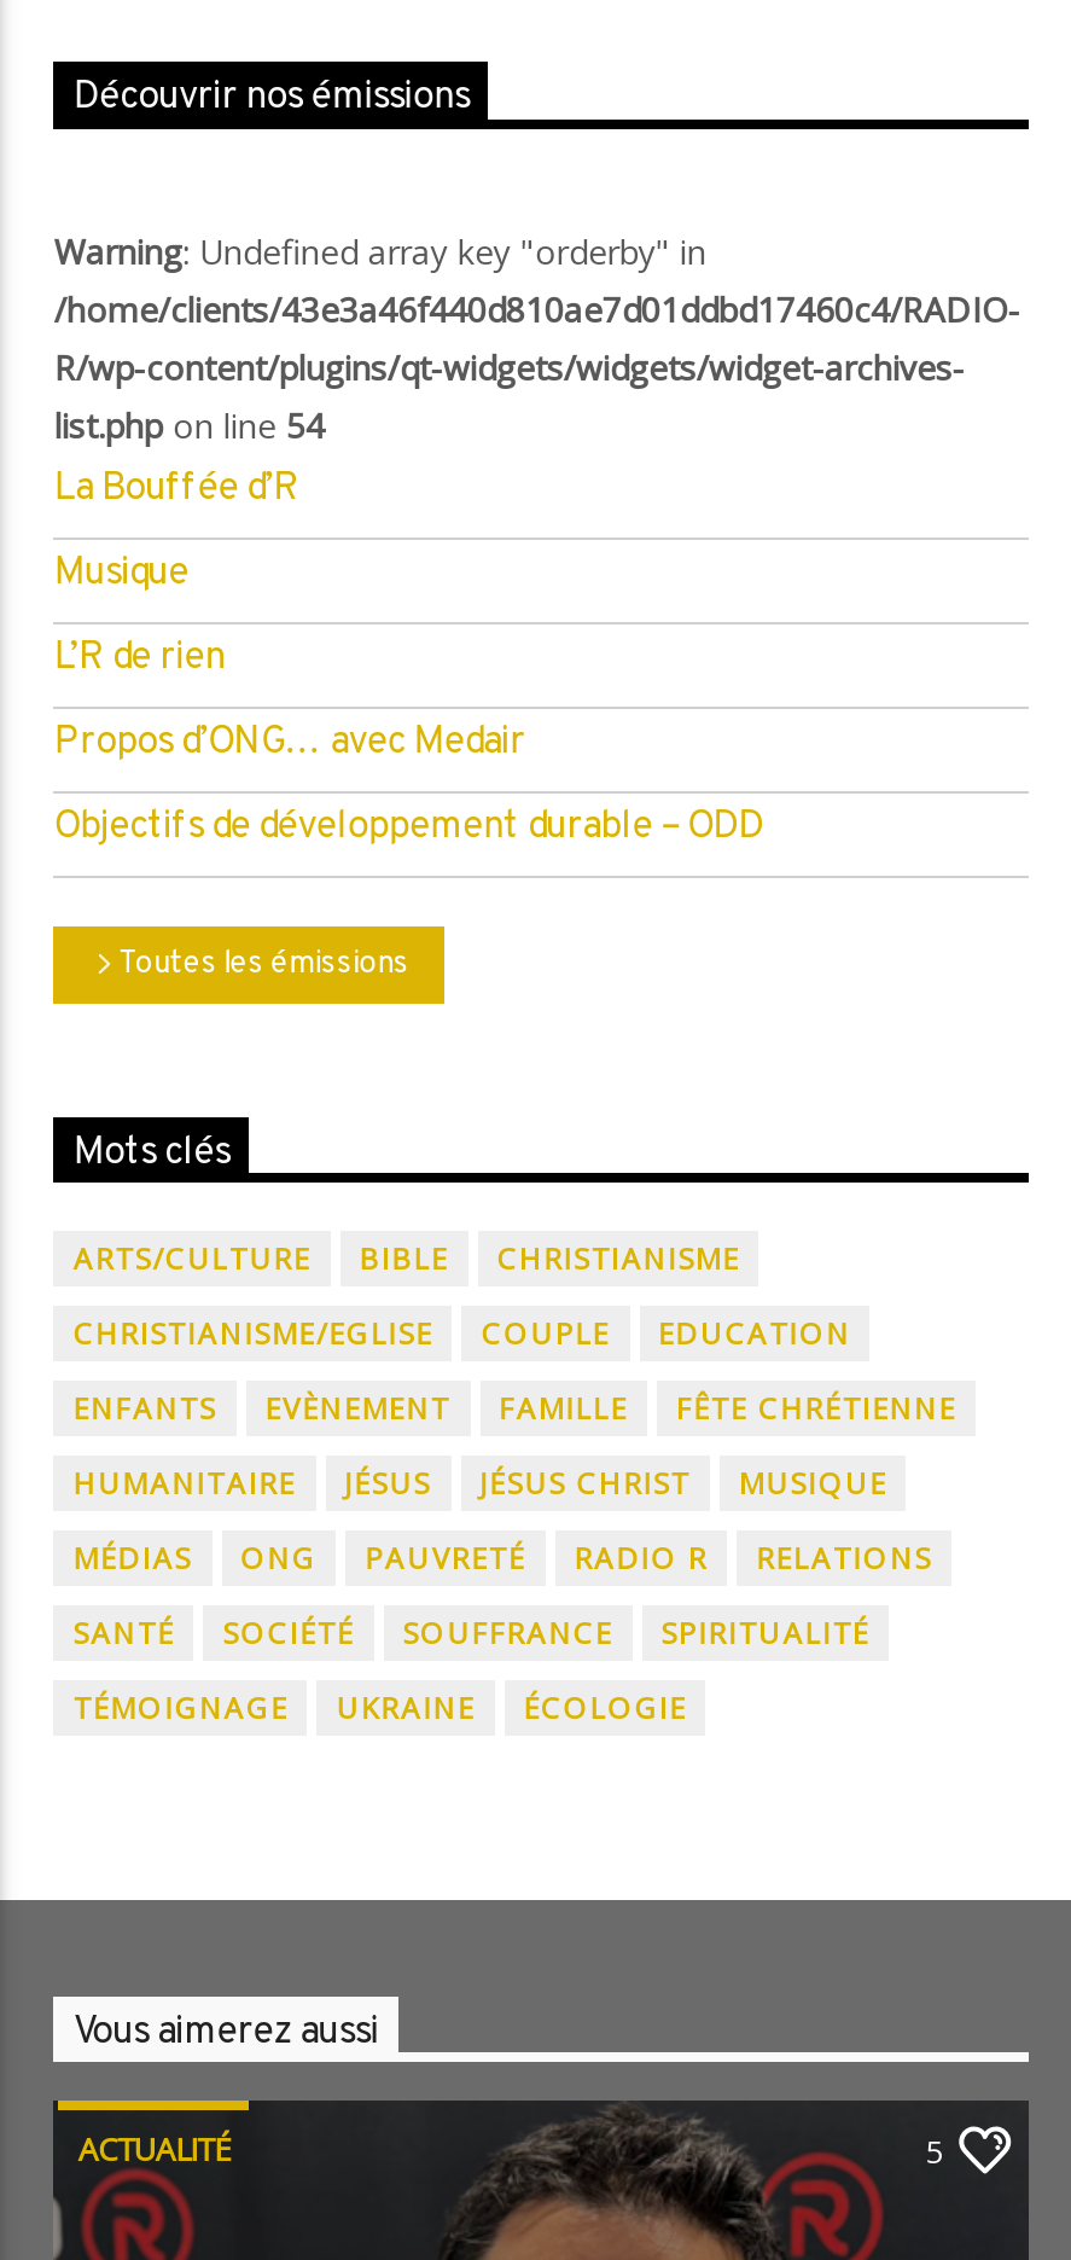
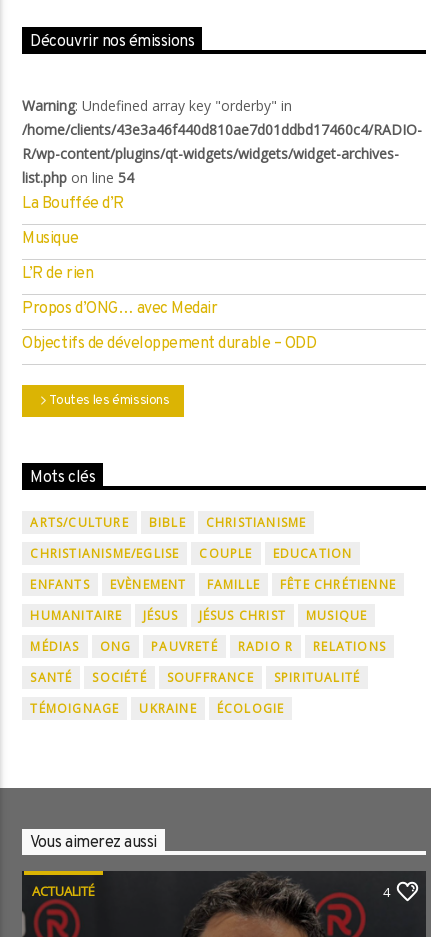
- 5
+ 4
